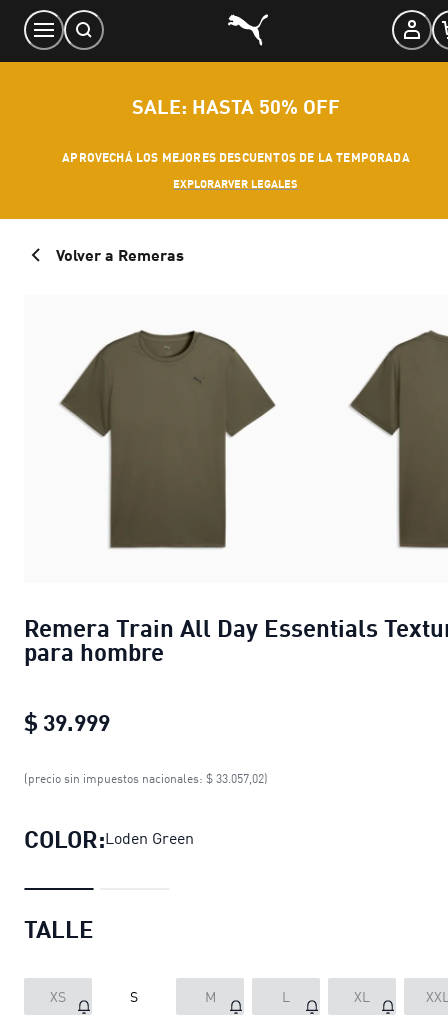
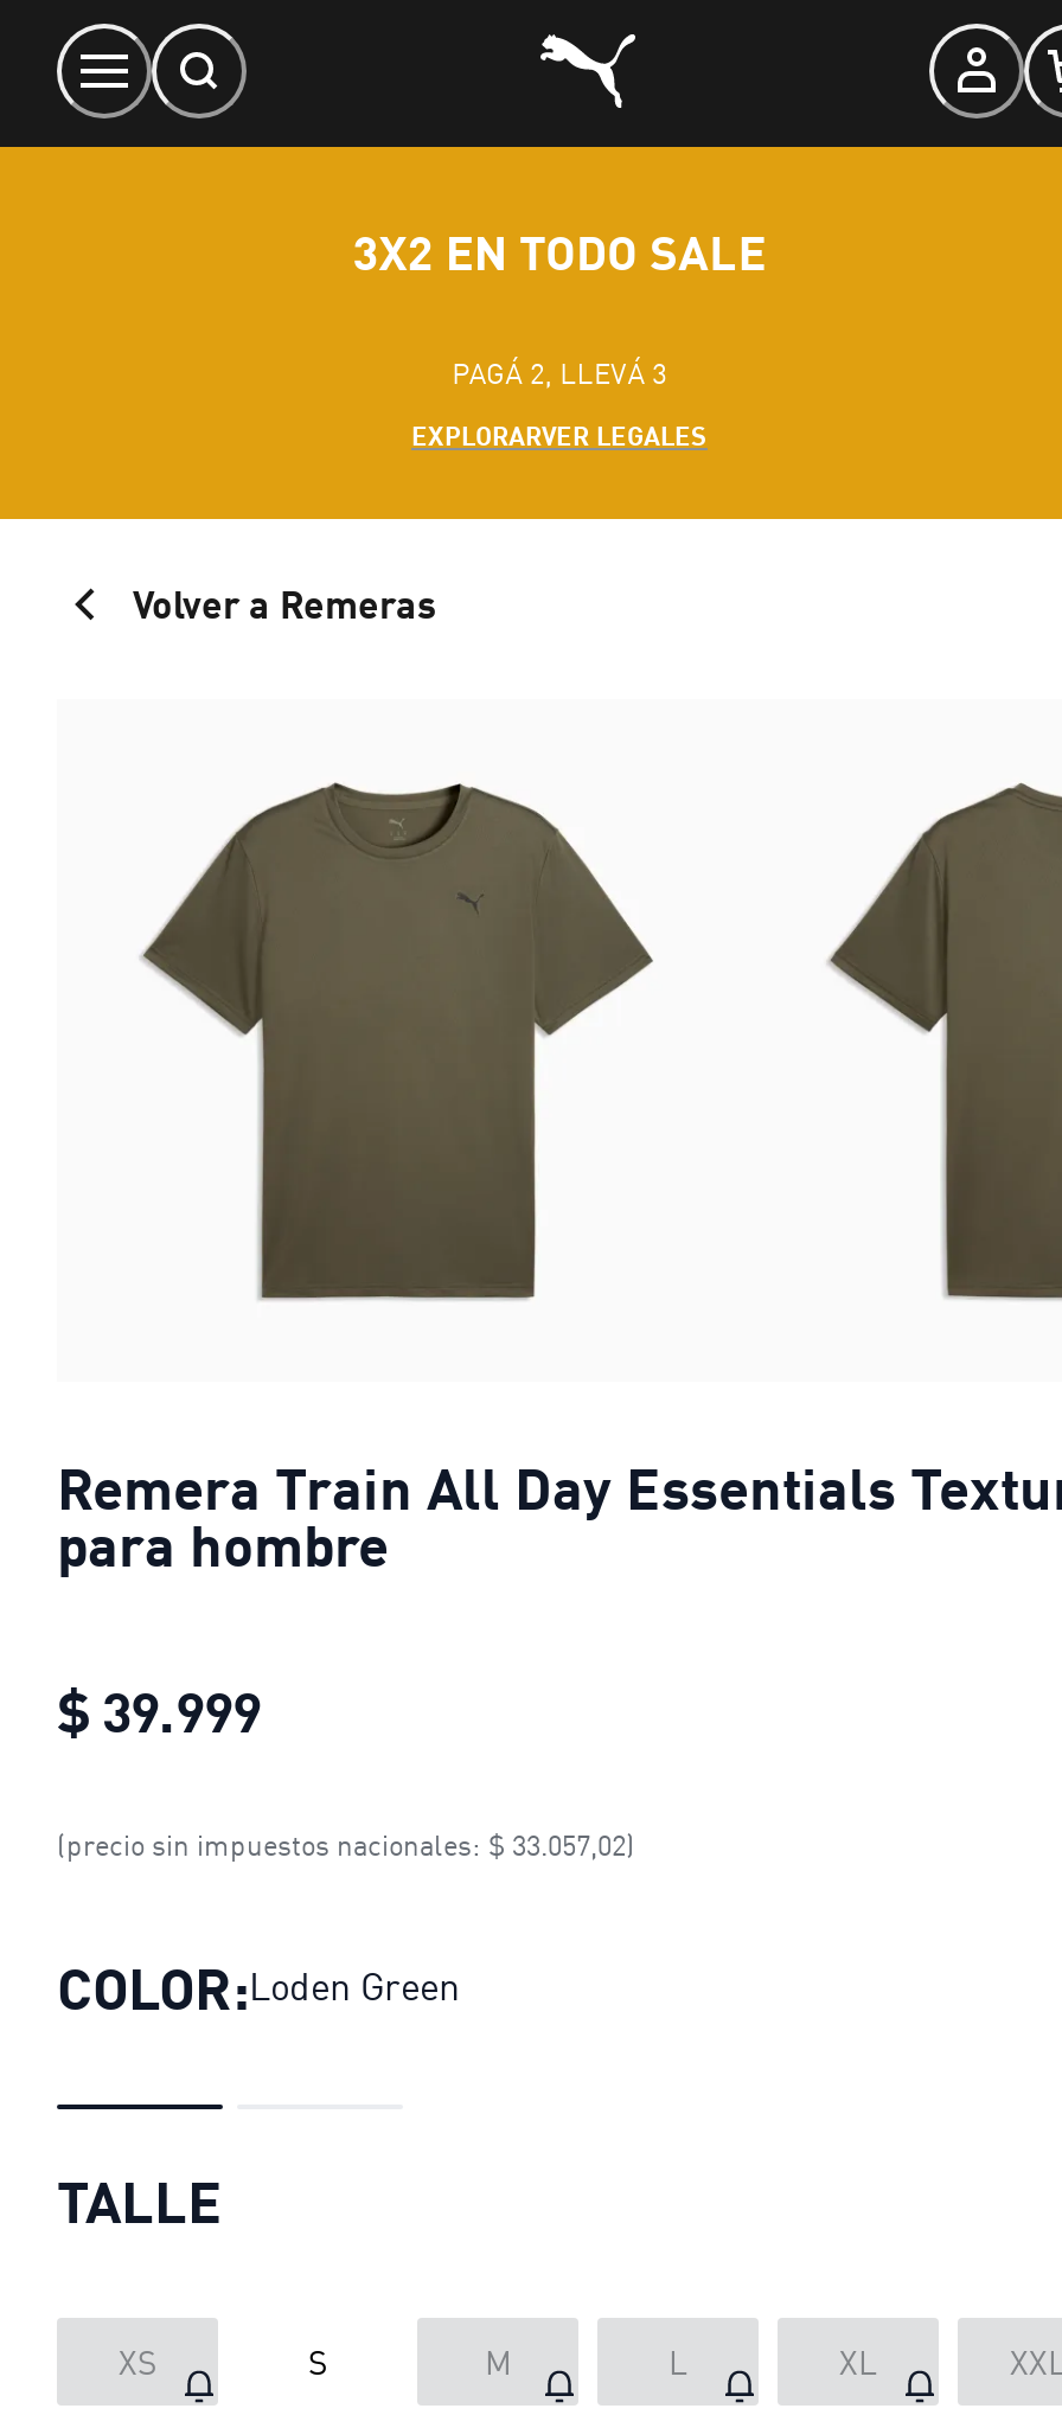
- SALE: HASTA 50% OFF
+ 3X2 EN TODO SALE

- APROVECHÁ LOS MEJORES DESCUENTOS DE LA TEMPORADA
+ PAGÁ 2, LLEVÁ 3
